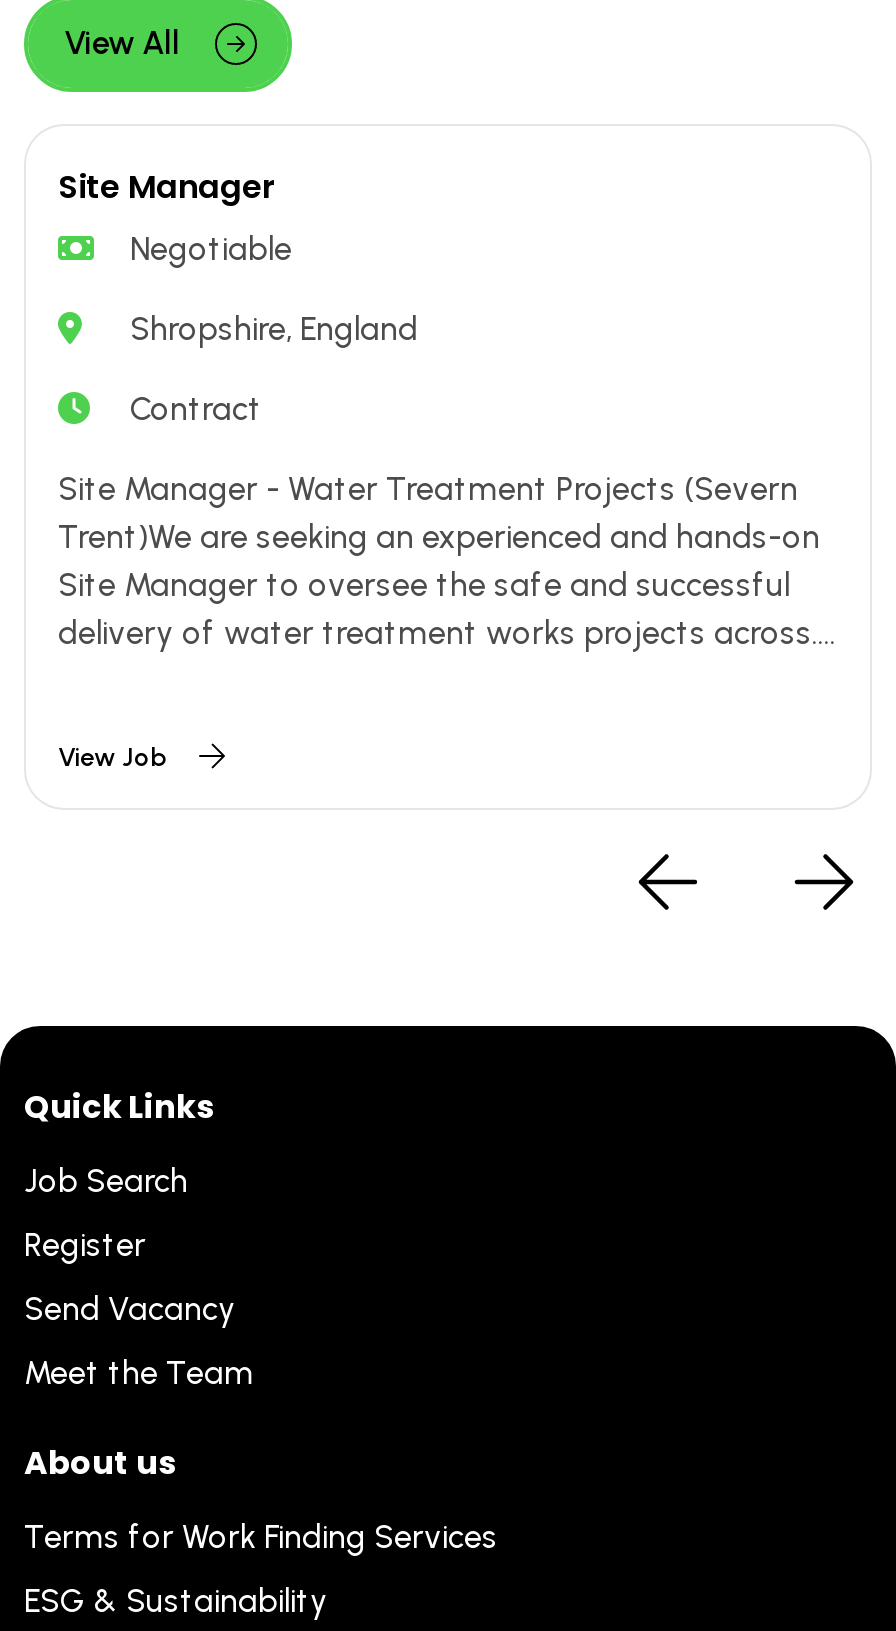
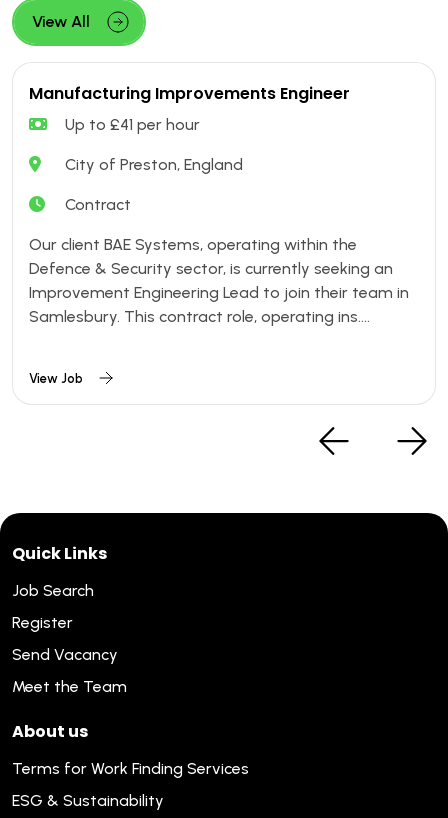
- Site Manager
- Negotiable
+ Manufacturing Improvements Engineer
+ Up to £41 per hour

- Shropshire, England
+ City of Preston, England

- Site Manager - Water Treatment Projects (Severn
- Trent)We are seeking an experienced and hands-on
- Site Manager to oversee the safe and successful
- delivery of water treatment works projects across....
+ Our client BAE Systems, operating within the
+ Defence & Security sector, is currently seeking an
+ Improvement Engineering Lead to join their team in
+ Samlesbury. This contract role, operating ins....
